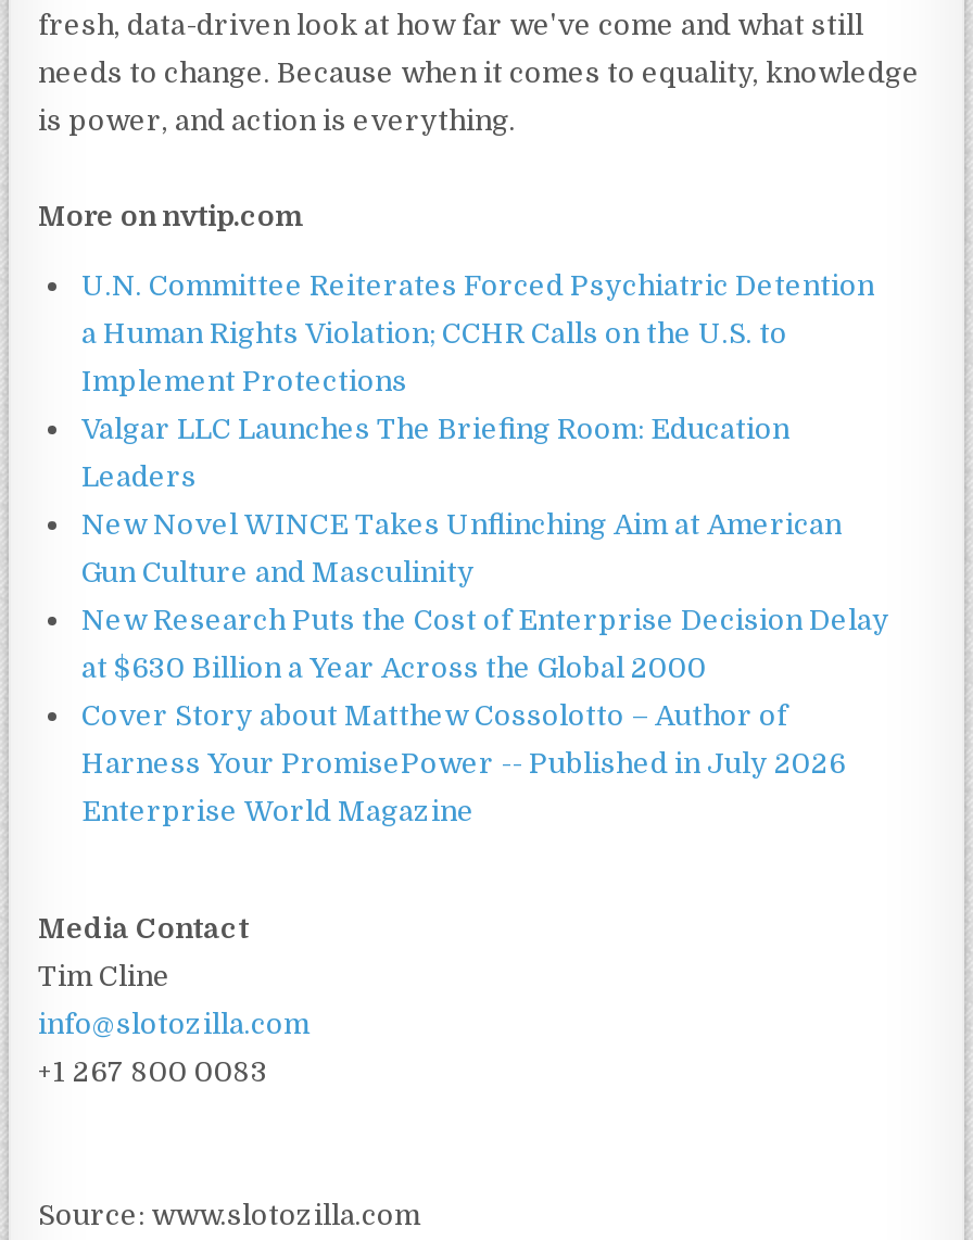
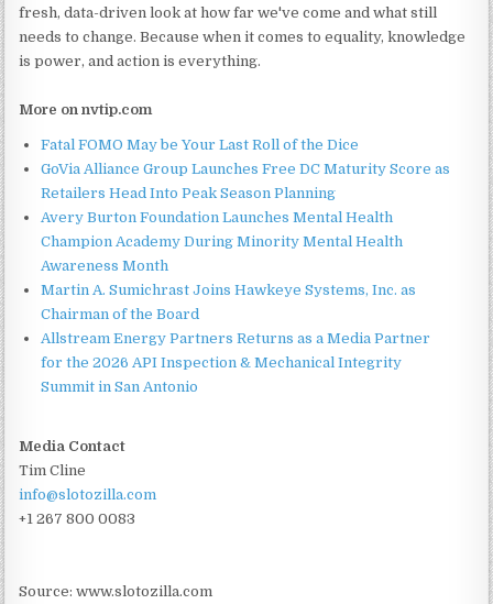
- U.N. Committee Reiterates Forced Psychiatric Detention
- a Human Rights Violation; CCHR Calls on the U.S. to
- Implement Protections
- Valgar LLC Launches The Briefing Room: Education
- Leaders
- New Novel WINCE Takes Unflinching Aim at American
- Gun Culture and Masculinity
- New Research Puts the Cost of Enterprise Decision Delay
- at $630 Billion a Year Across the Global 2000
- Cover Story about Matthew Cossolotto – Author of
- Harness Your PromisePower -- Published in July 2026
- Enterprise World Magazine
+ Fatal FOMO May be Your Last Roll of the Dice
+ GoVia Alliance Group Launches Free DC Maturity Score as
+ Retailers Head Into Peak Season Planning
+ Avery Burton Foundation Launches Mental Health
+ Champion Academy During Minority Mental Health
+ Awareness Month
+ Martin A. Sumichrast Joins Hawkeye Systems, Inc. as
+ Chairman of the Board
+ Allstream Energy Partners Returns as a Media Partner
+ for the 2026 API Inspection & Mechanical Integrity
+ Summit in San Antonio
